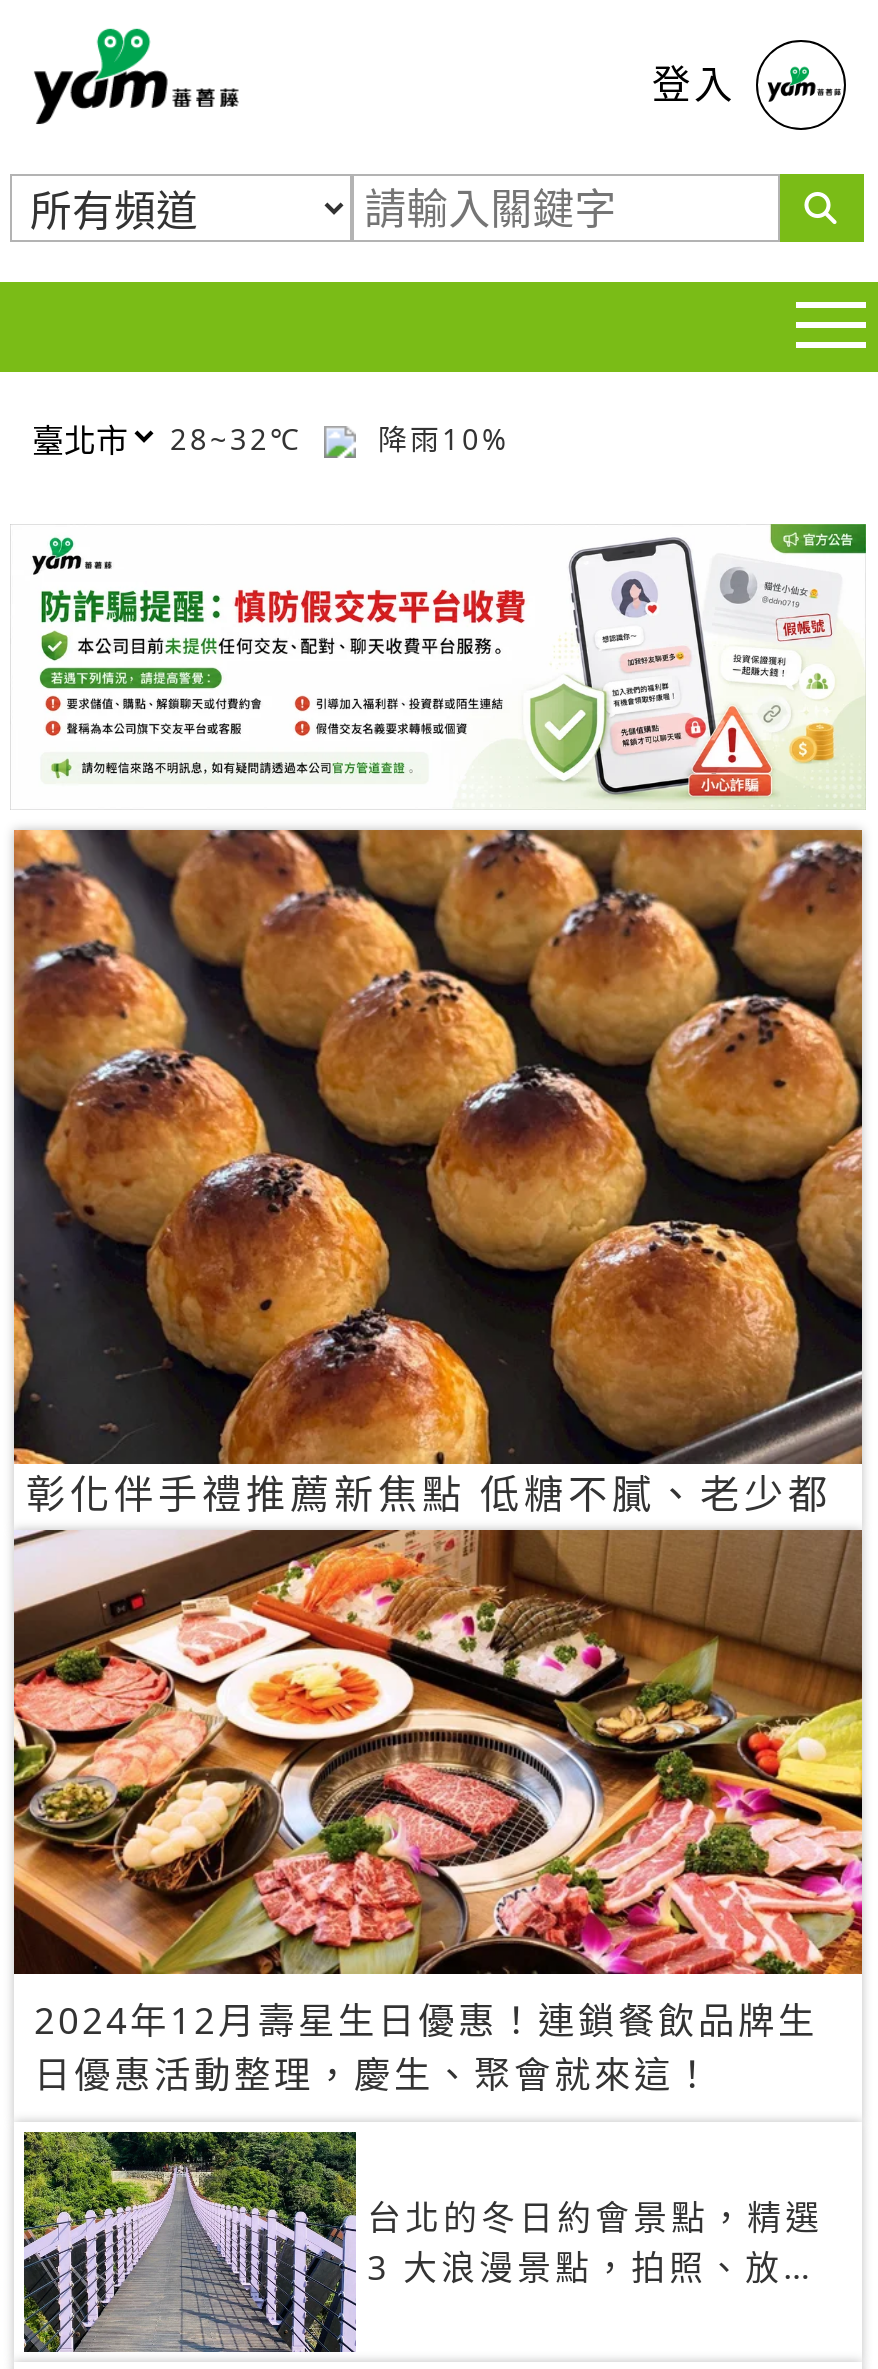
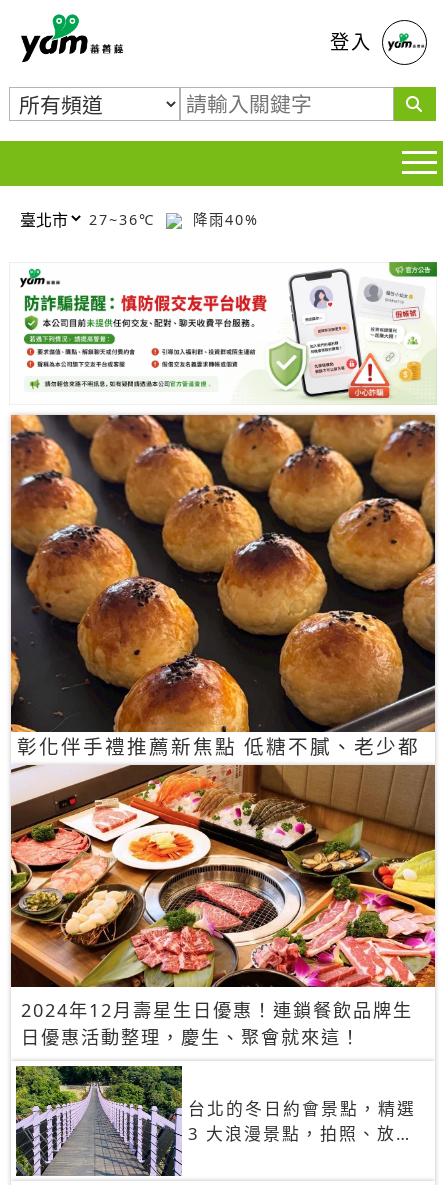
- 28~32℃
+ 27~36℃

- 降雨10%
+ 降雨40%
